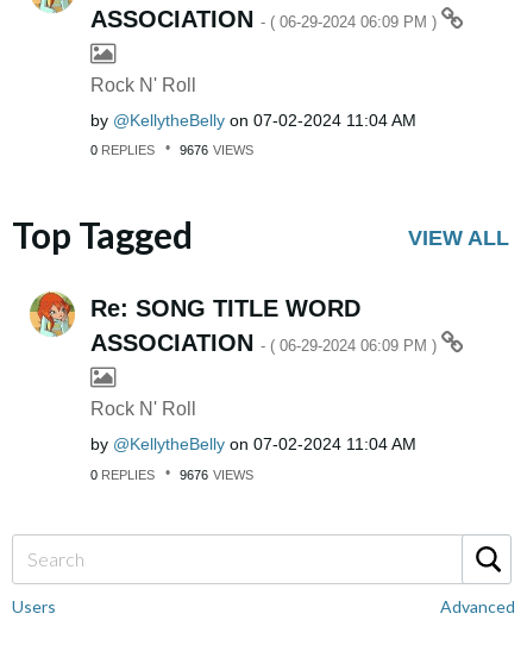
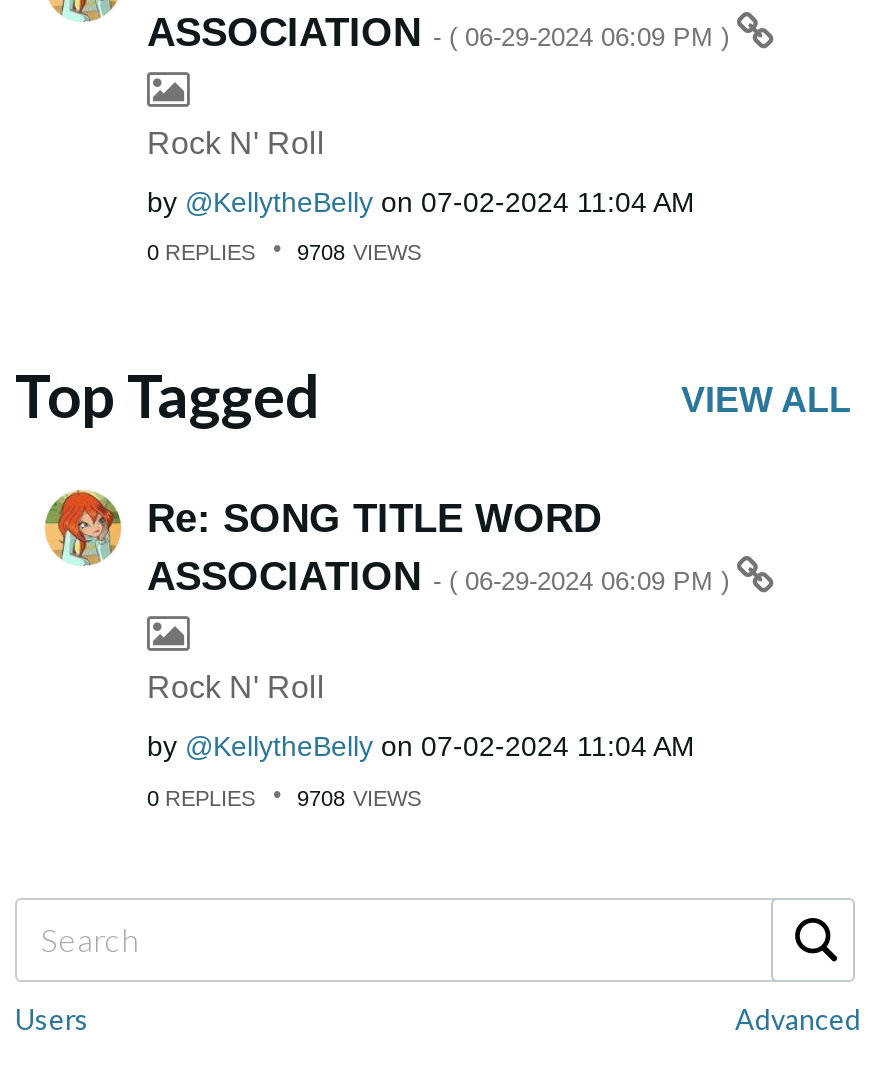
- 0 REPLIES 9676 VIEWS
+ 0 REPLIES 9708 VIEWS

- 0 REPLIES 9676 VIEWS
+ 0 REPLIES 9708 VIEWS
